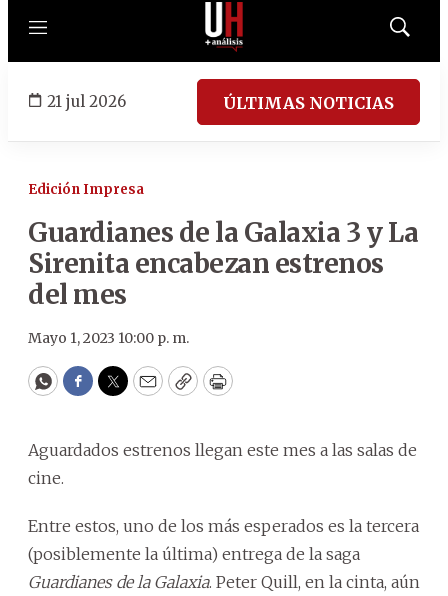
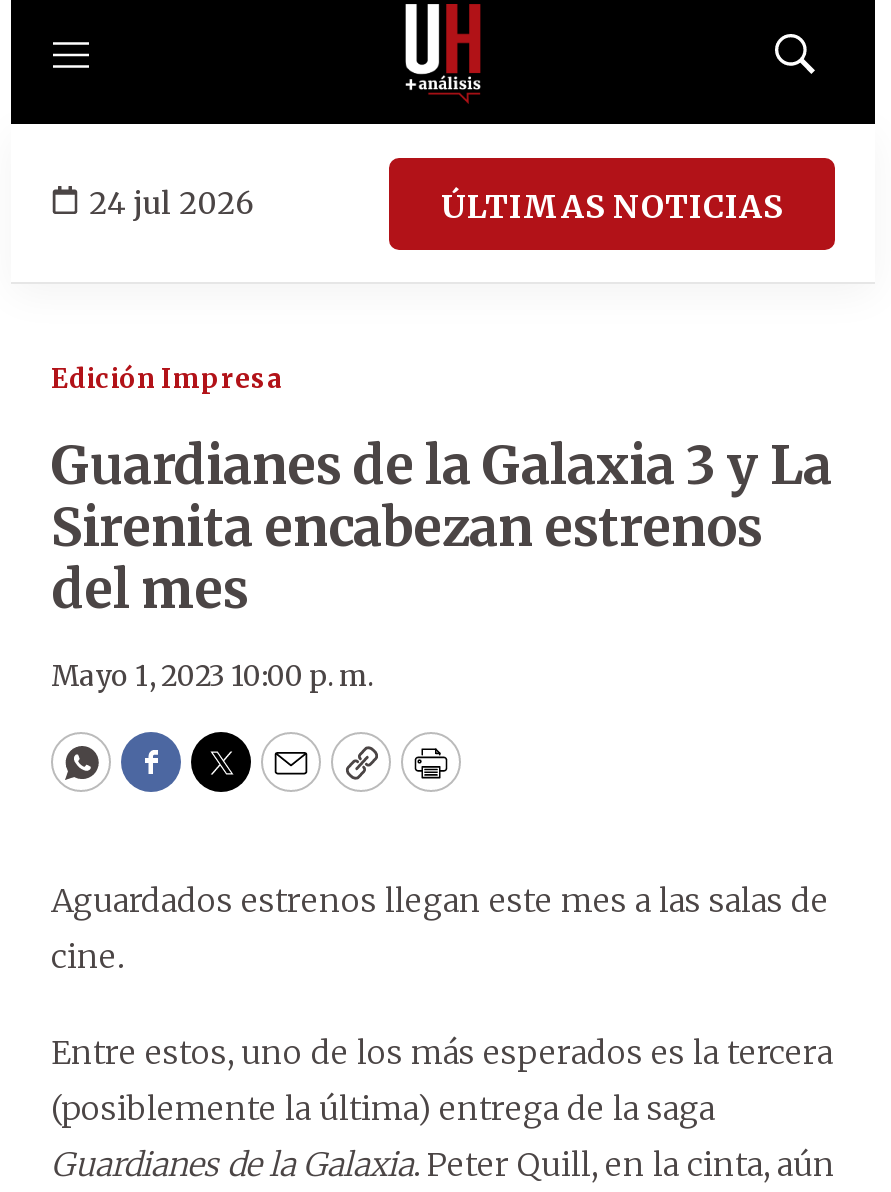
- 21 jul 2026
+ 24 jul 2026
